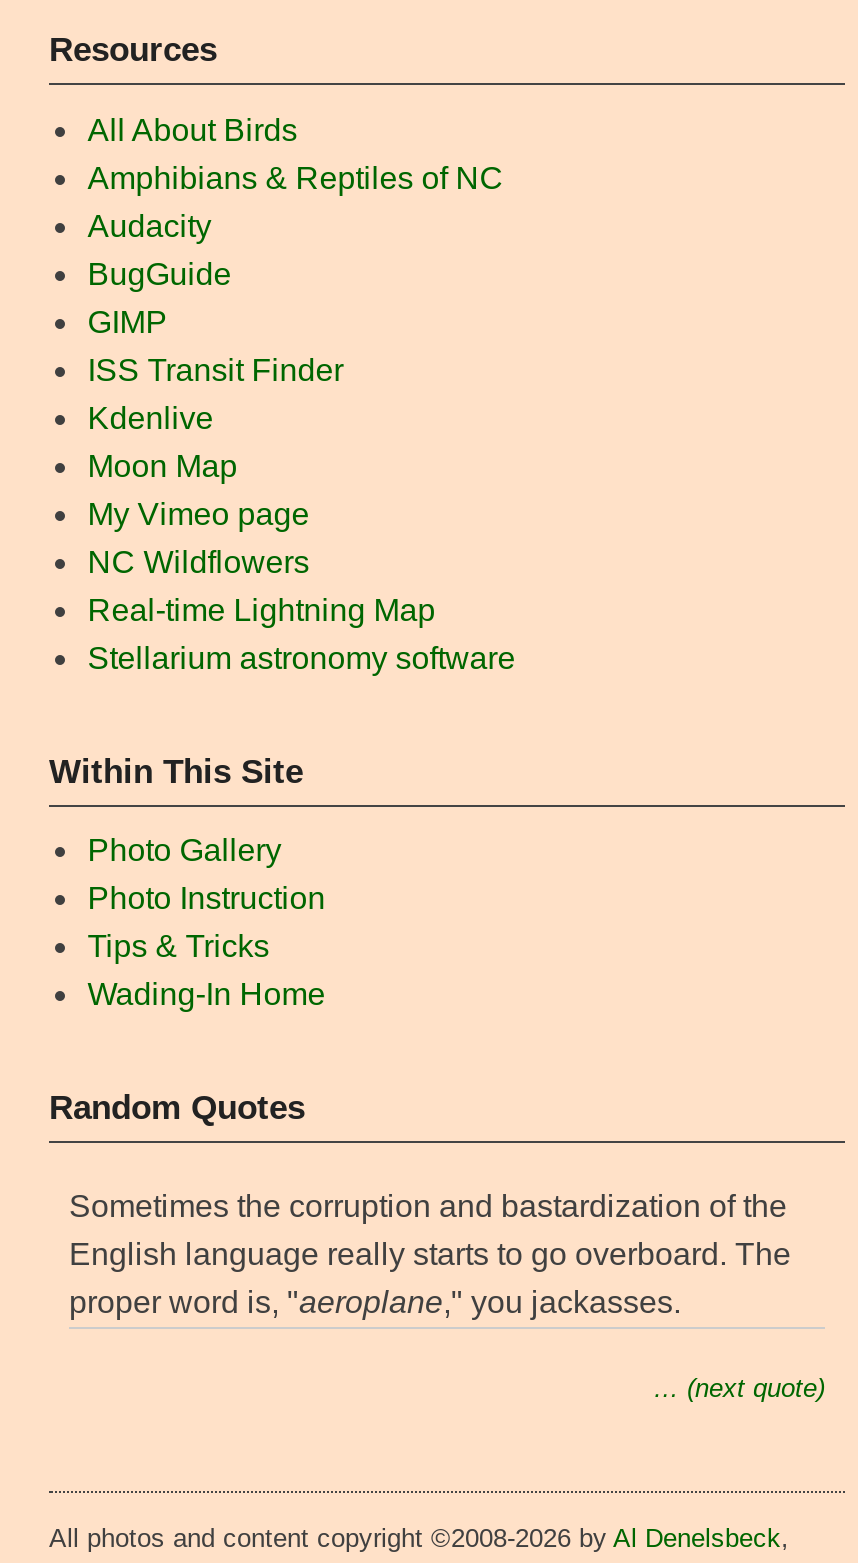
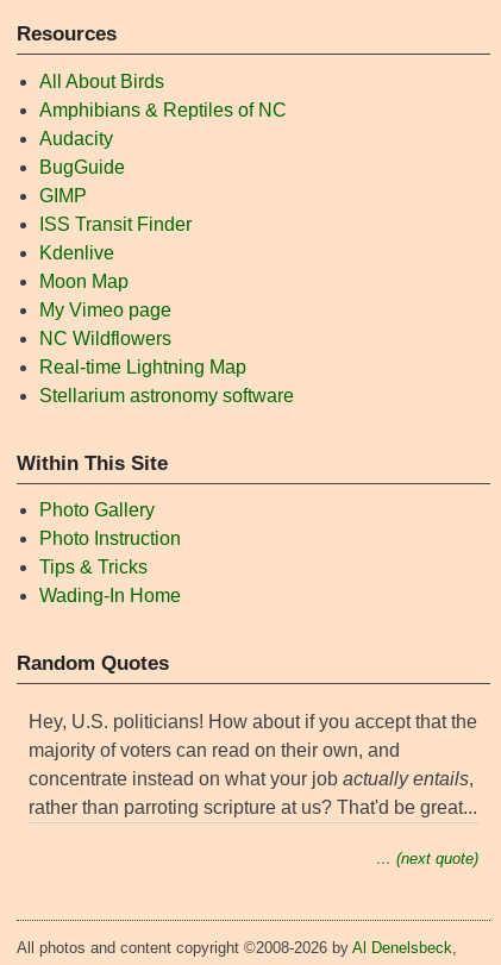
- Sometimes the corruption and bastardization of the
- English language really starts to go overboard. The
- proper word is, "aeroplane," you jackasses.
+ Hey, U.S. politicians! How about if you accept that the
+ majority of voters can read on their own, and
+ concentrate instead on what your job actually entails,
+ rather than parroting scripture at us? That'd be great...
